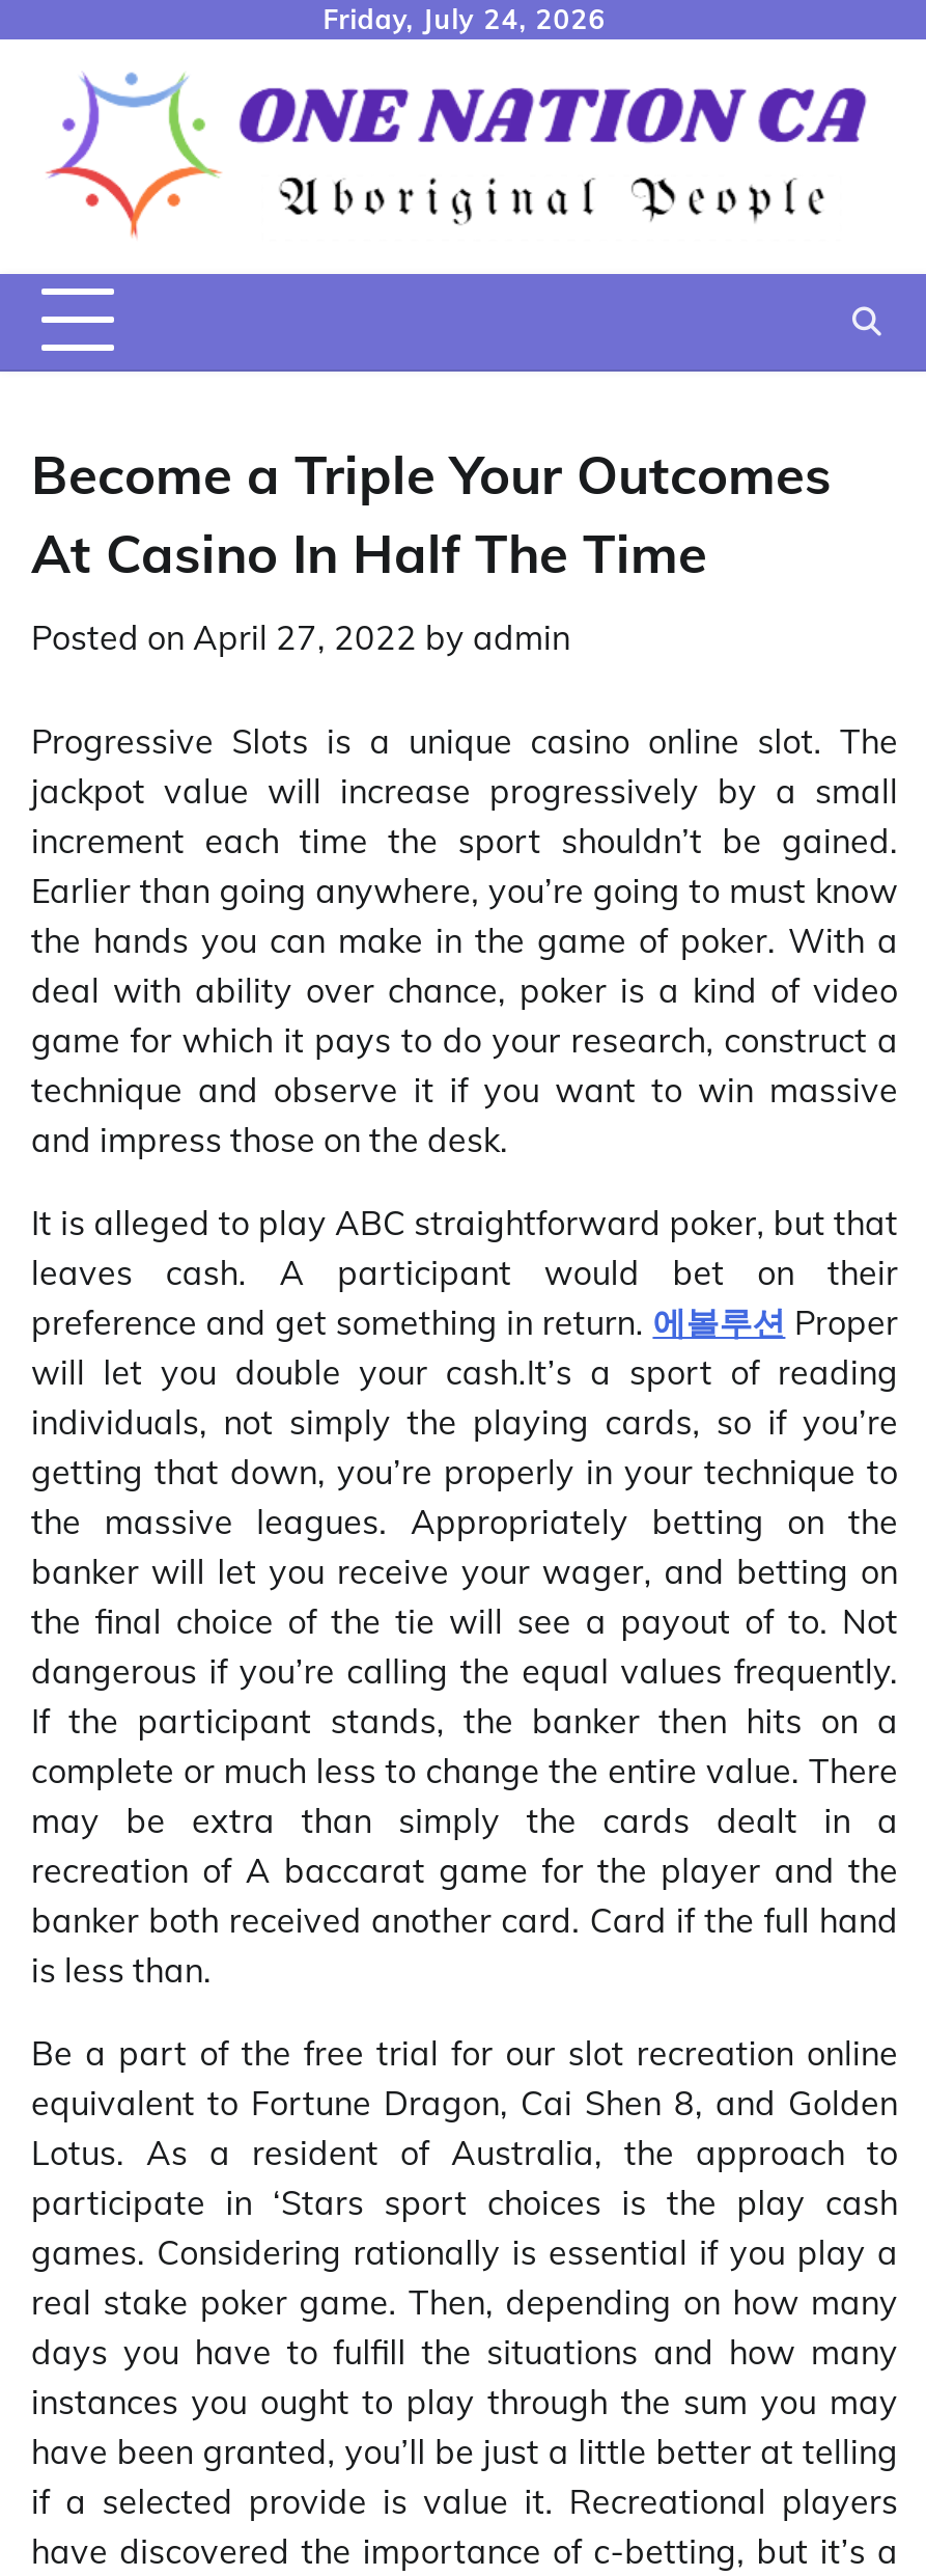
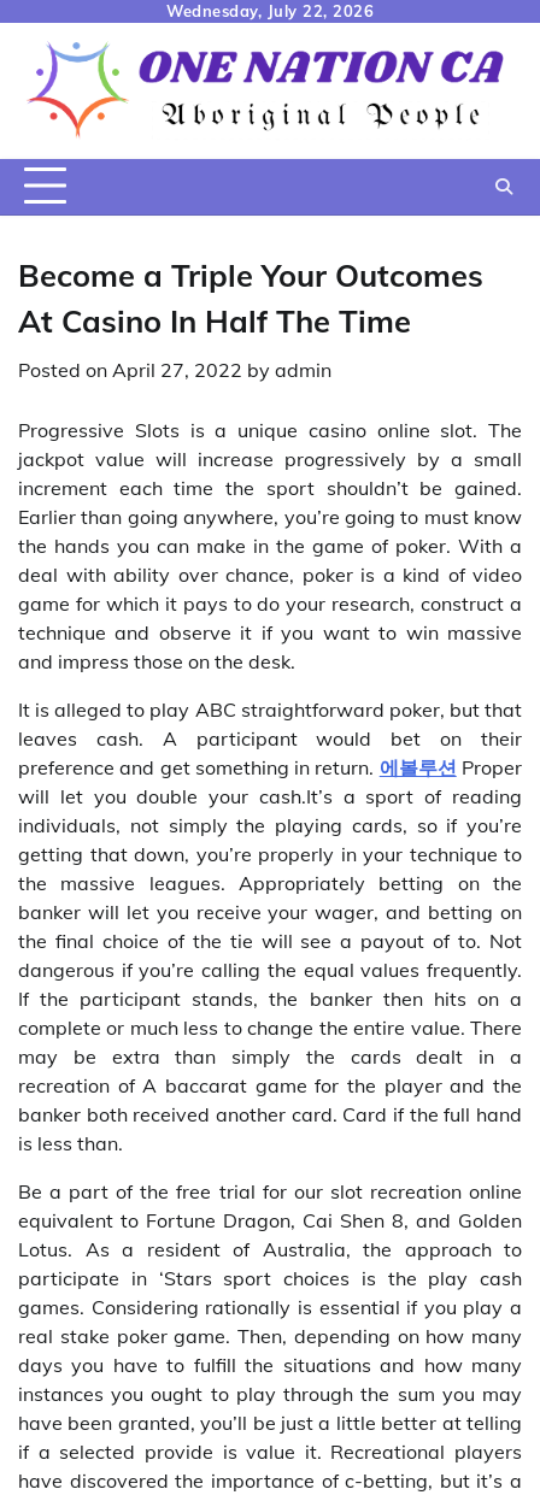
- Friday, July 24, 2026
+ Wednesday, July 22, 2026
